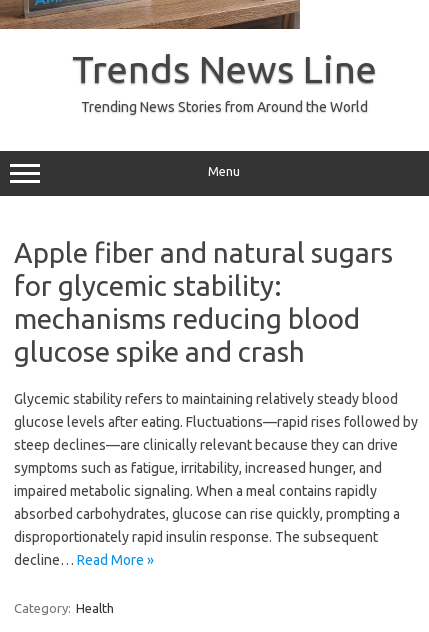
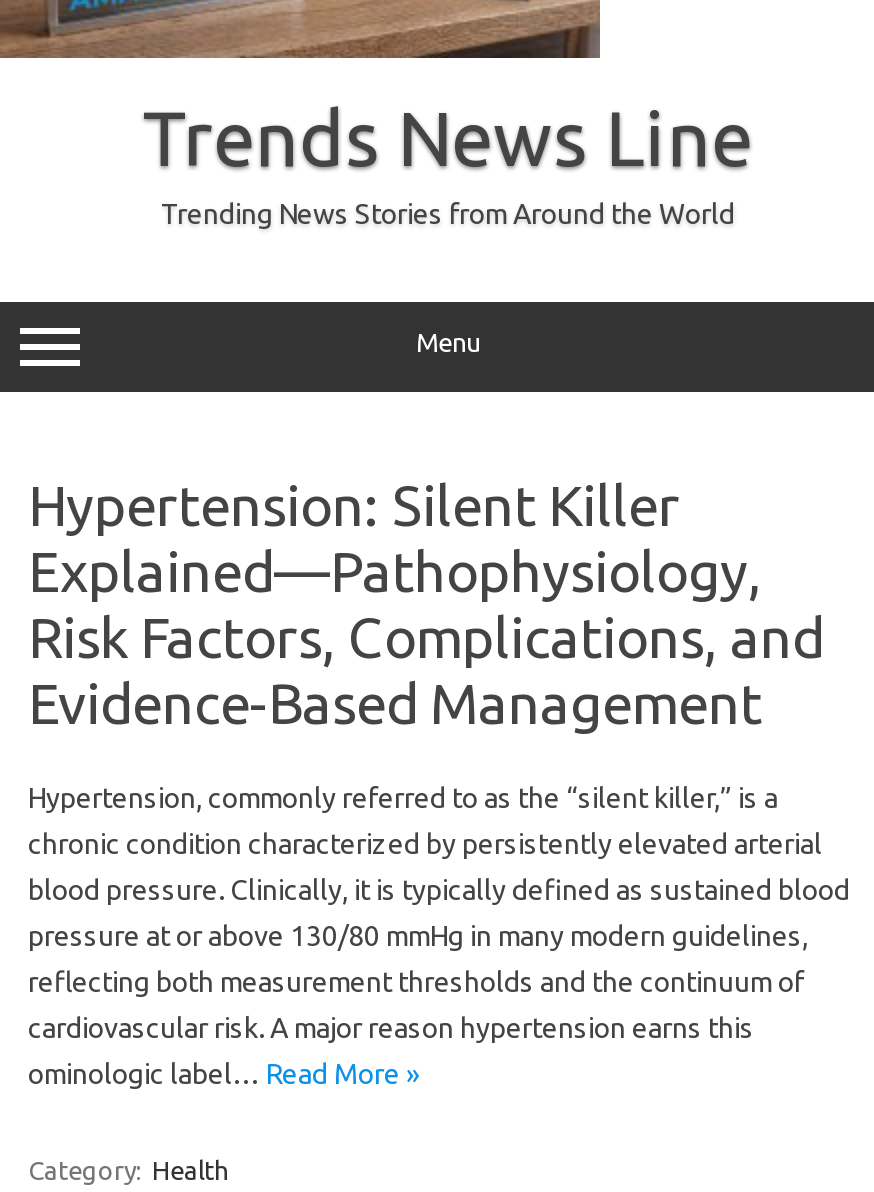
- Apple fiber and natural sugars
- for glycemic stability:
- mechanisms reducing blood
- glucose spike and crash
+ Hypertension: Silent Killer
+ Explained—Pathophysiology,
+ Risk Factors, Complications, and
+ Evidence-Based Management

- Glycemic stability refers to maintaining relatively steady blood
- glucose levels after eating. Fluctuations—rapid rises followed by
- steep declines—are clinically relevant because they can drive
- symptoms such as fatigue, irritability, increased hunger, and
- impaired metabolic signaling. When a meal contains rapidly
- absorbed carbohydrates, glucose can rise quickly, prompting a
- disproportionately rapid insulin response. The subsequent
- decline… Read More »
+ Hypertension, commonly referred to as the “silent killer,” is a
+ chronic condition characterized by persistently elevated arterial
+ blood pressure. Clinically, it is typically defined as sustained blood
+ pressure at or above 130/80 mmHg in many modern guidelines,
+ reflecting both measurement thresholds and the continuum of
+ cardiovascular risk. A major reason hypertension earns this
+ ominologic label… Read More »
